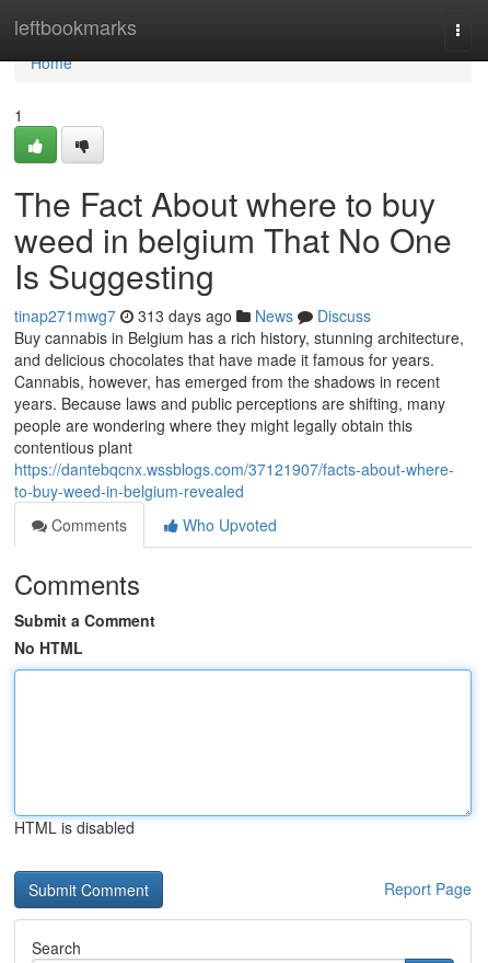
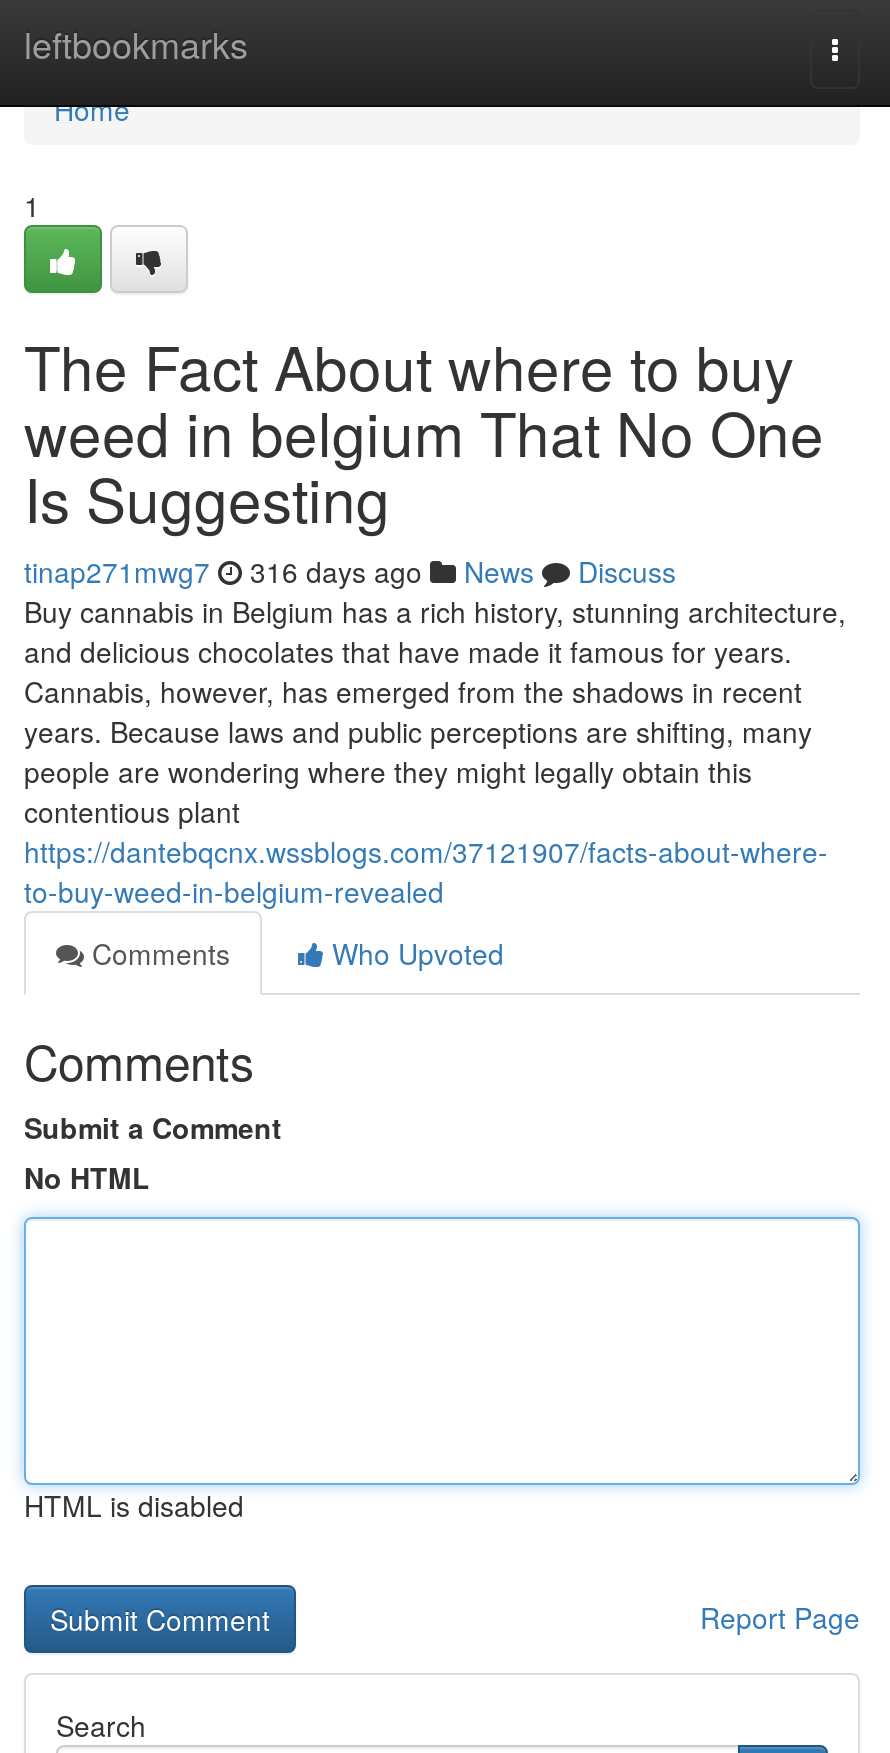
- tinap271mwg7 313 days ago News Discuss
+ tinap271mwg7 316 days ago News Discuss
